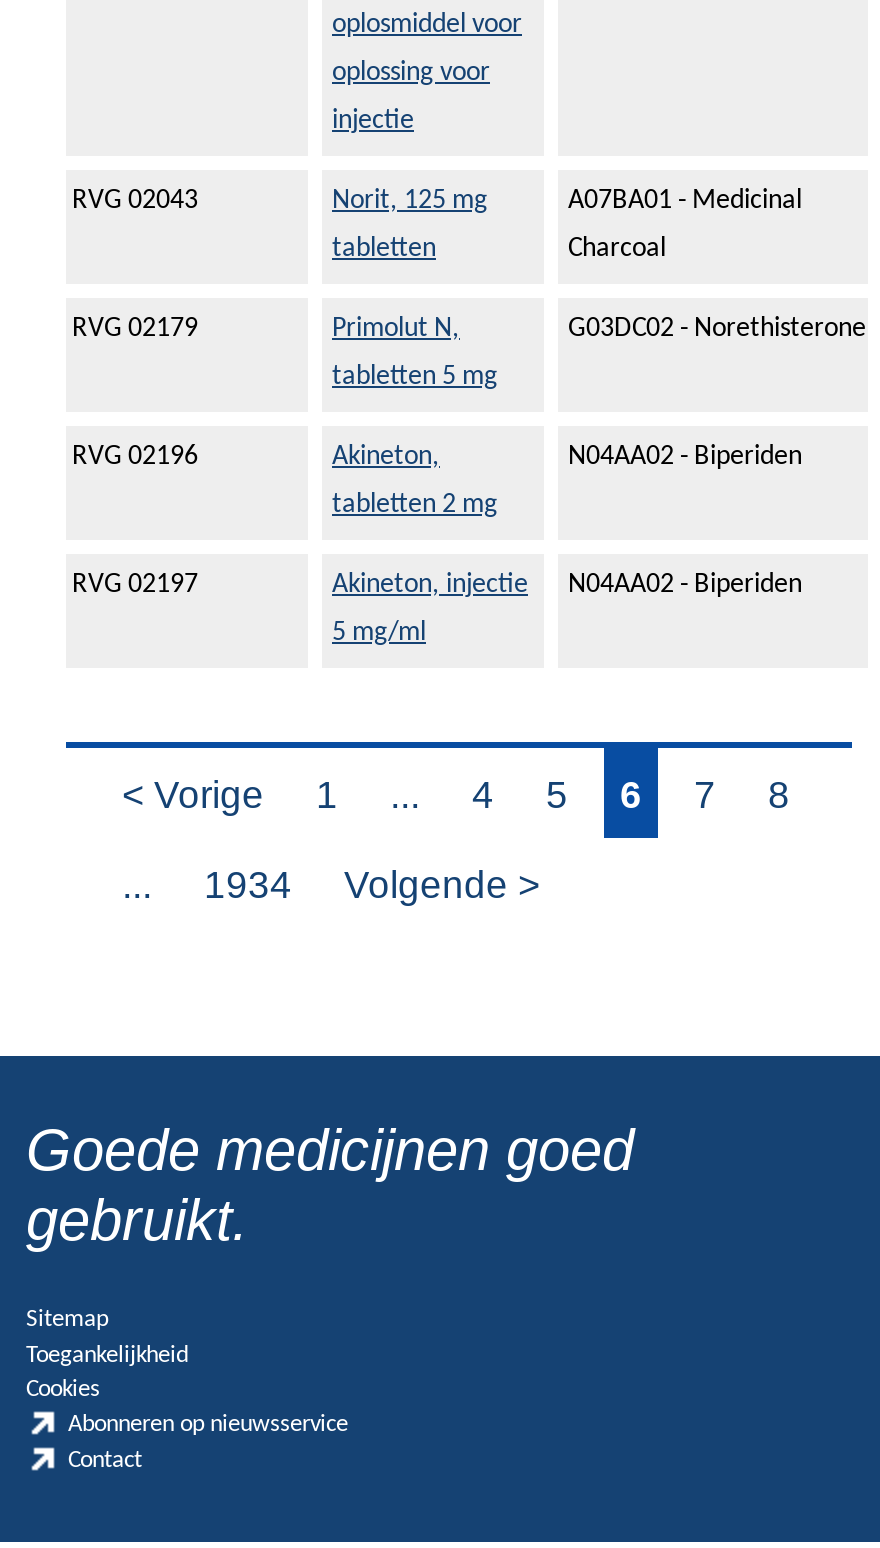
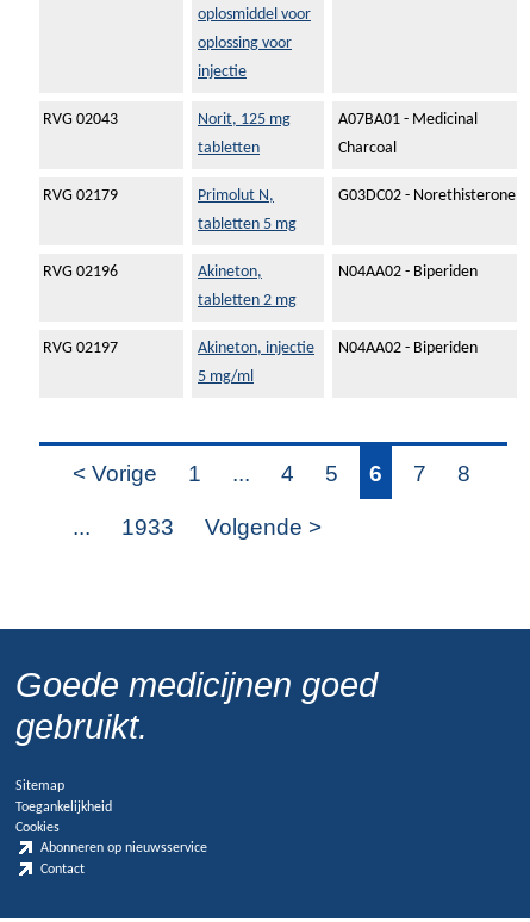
- 1934
+ 1933
